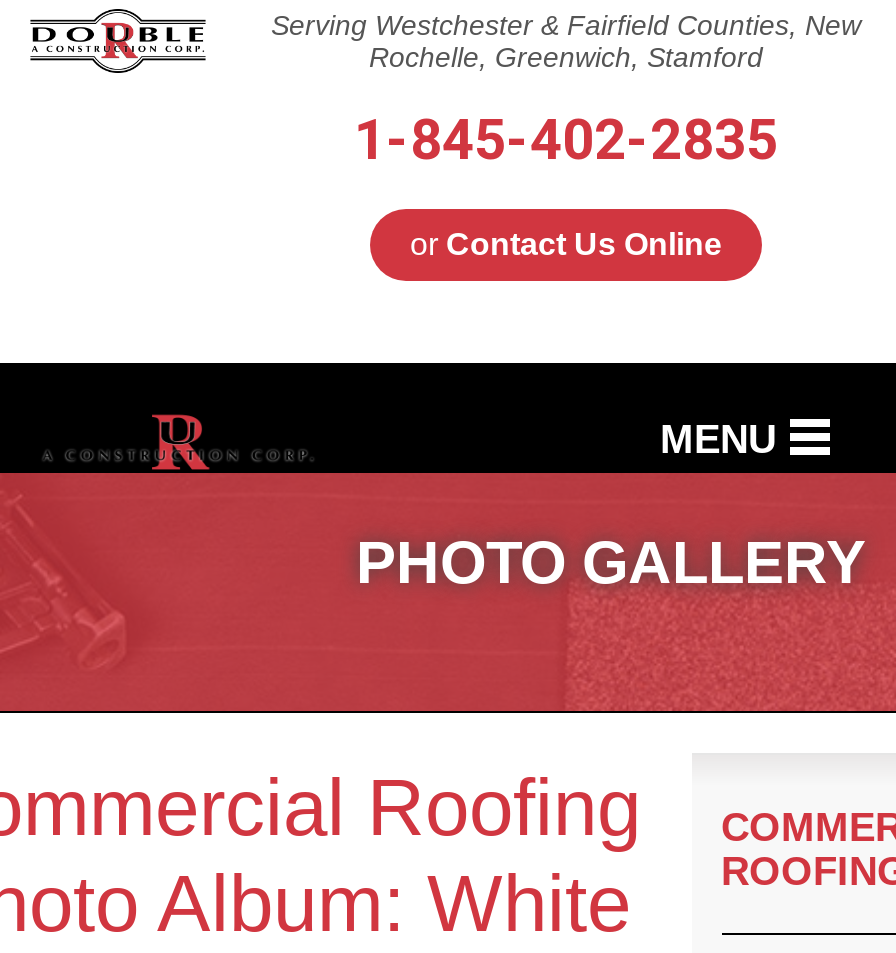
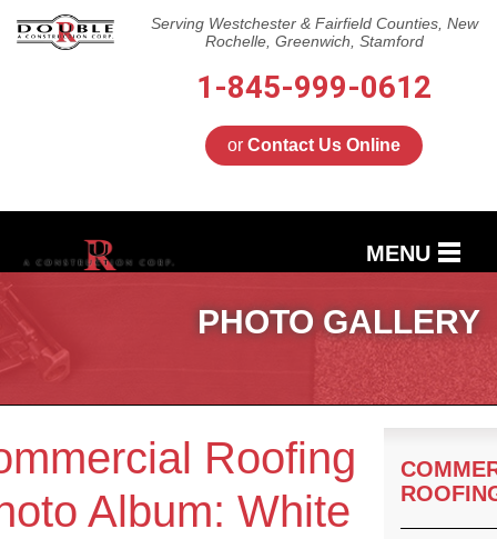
- 1-845-402-2835
+ 1-845-999-0612
